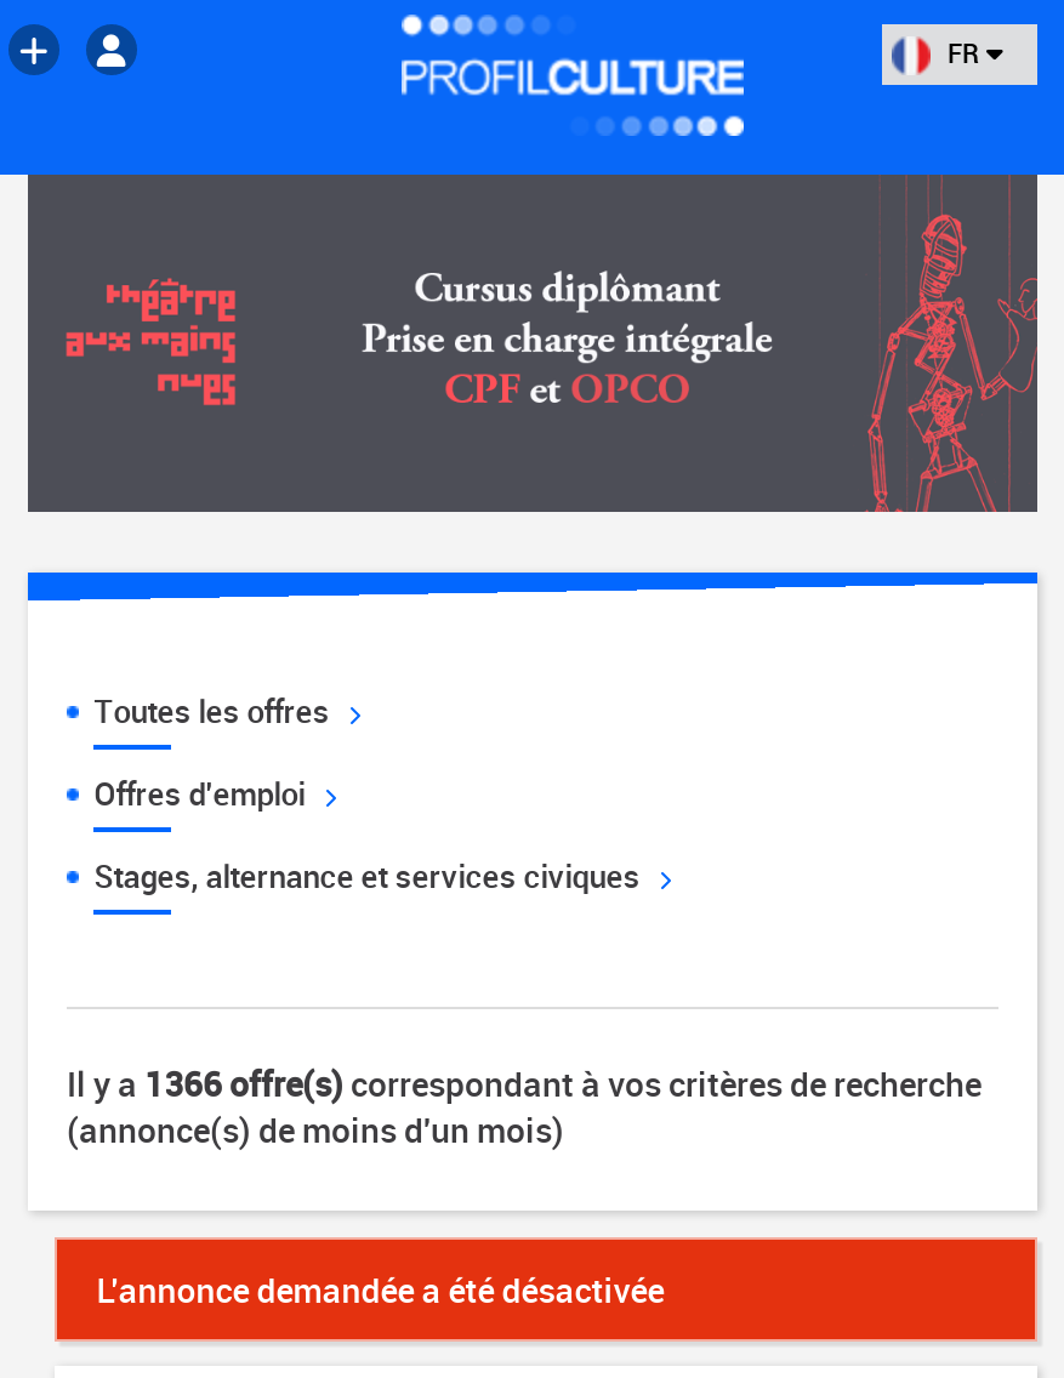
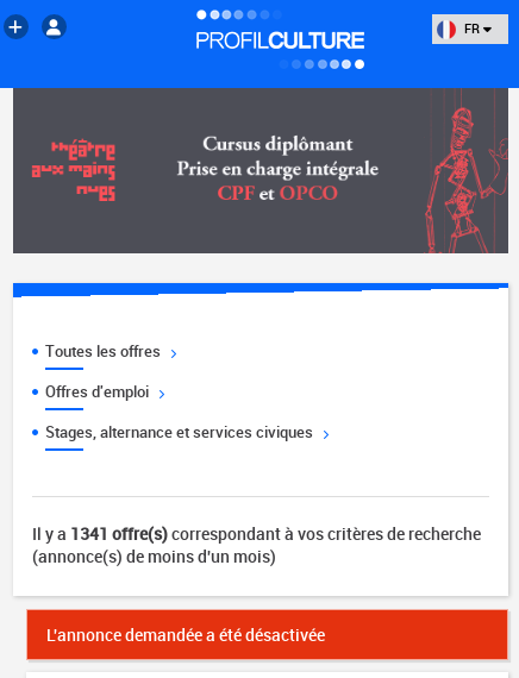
- Il y a 1366 offre(s) correspondant à vos critères de recherche
+ Il y a 1341 offre(s) correspondant à vos critères de recherche
